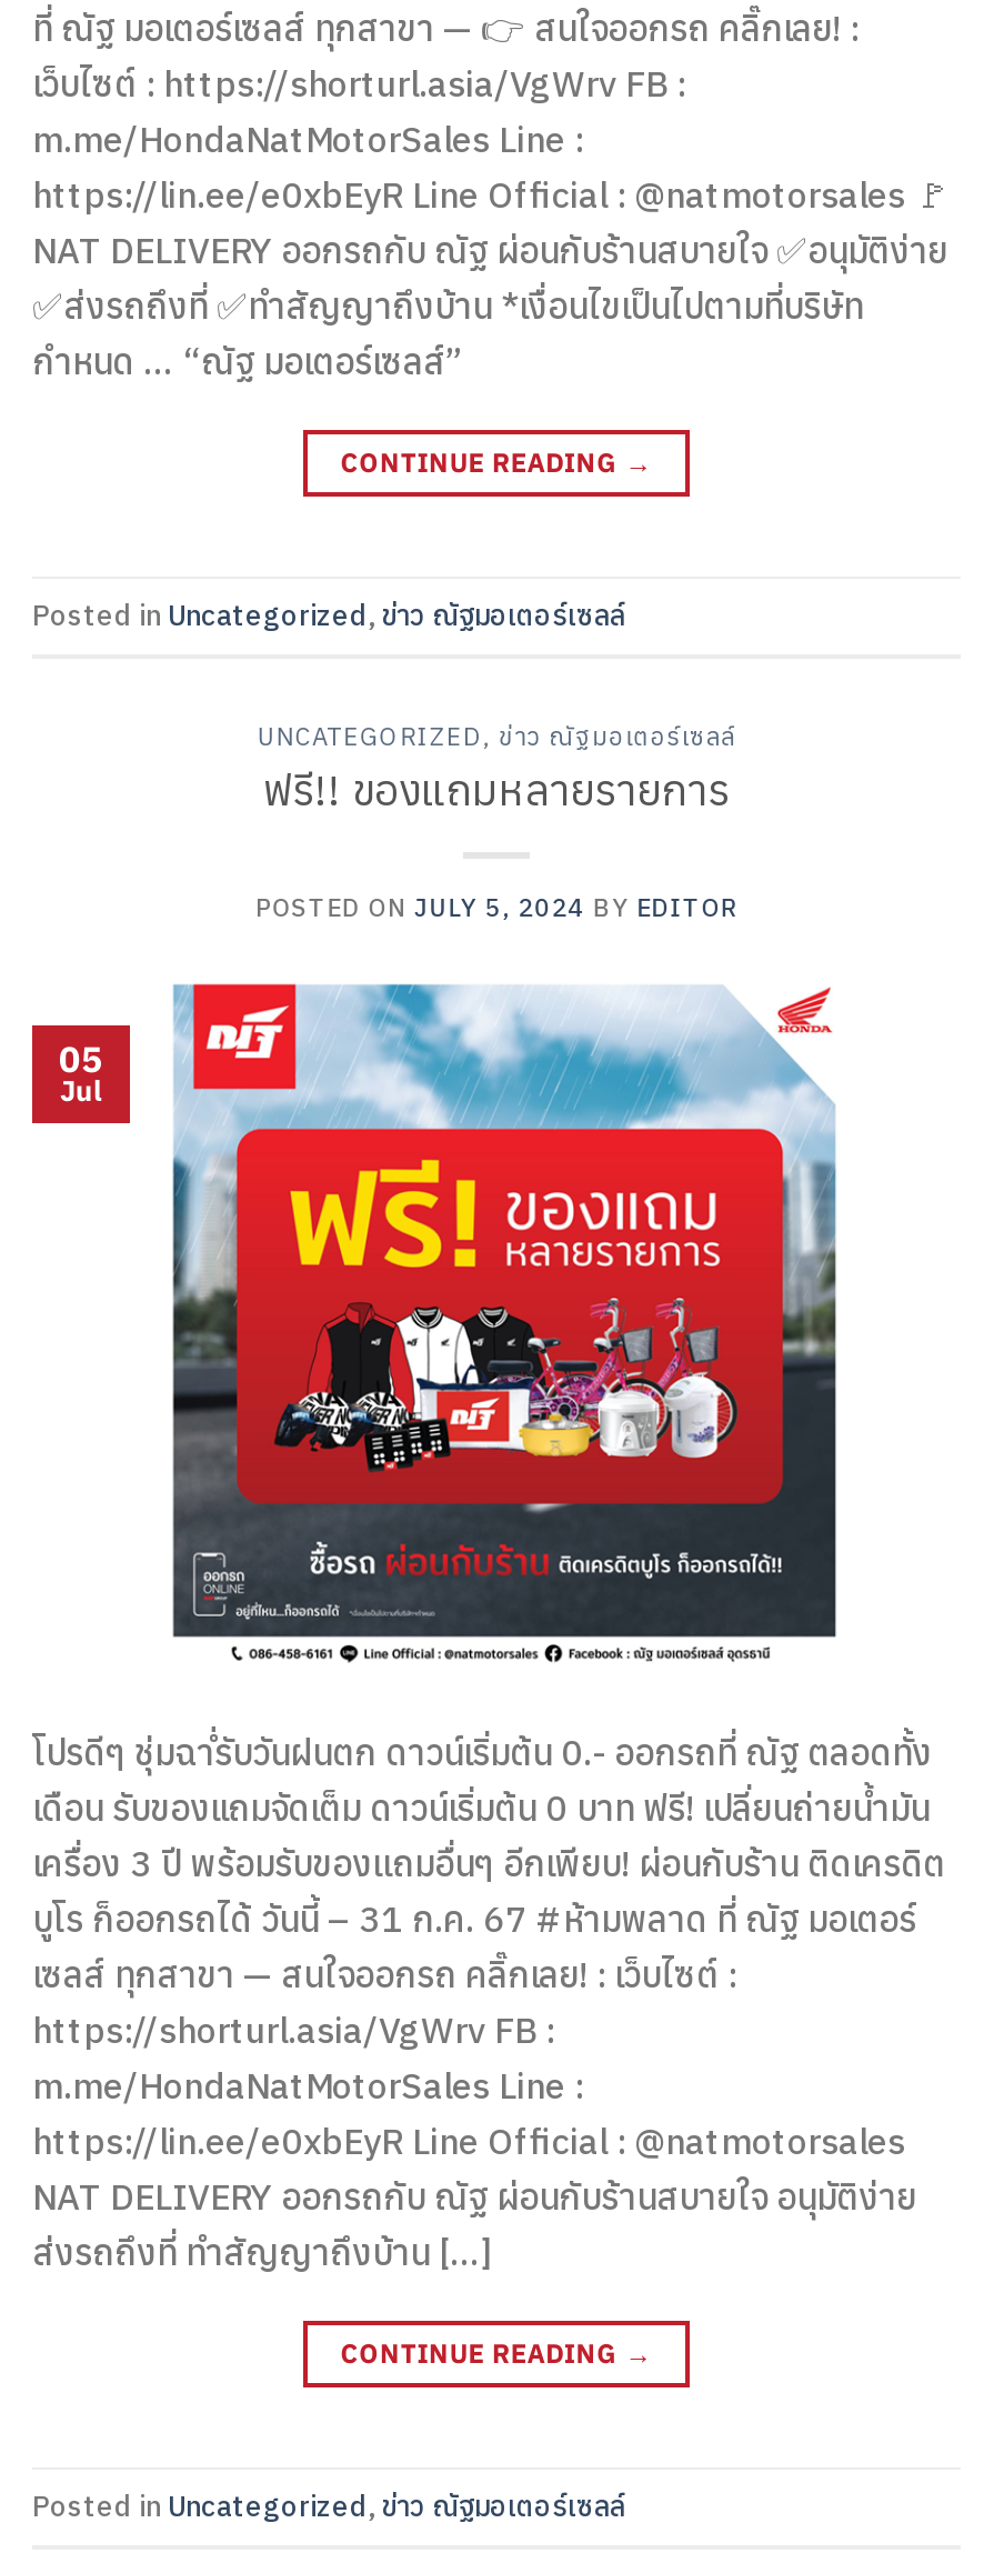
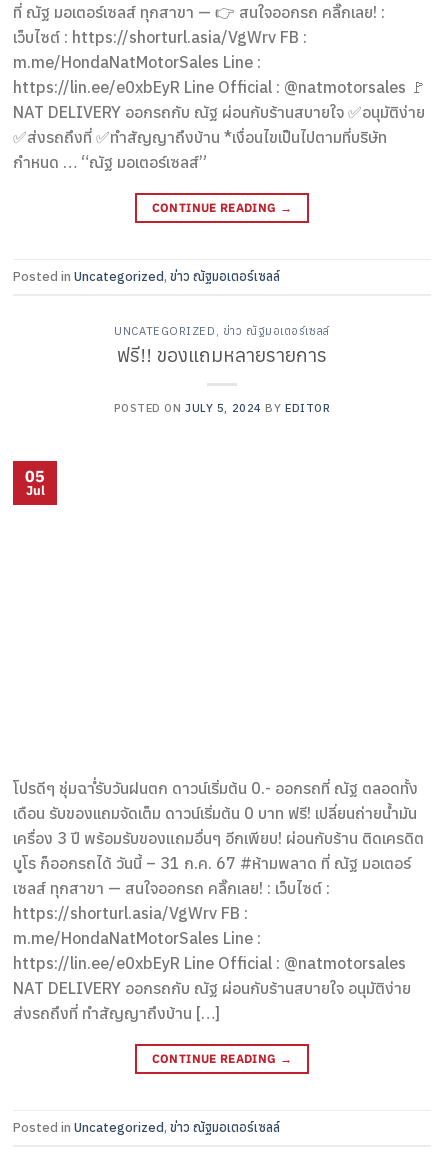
- [image]
